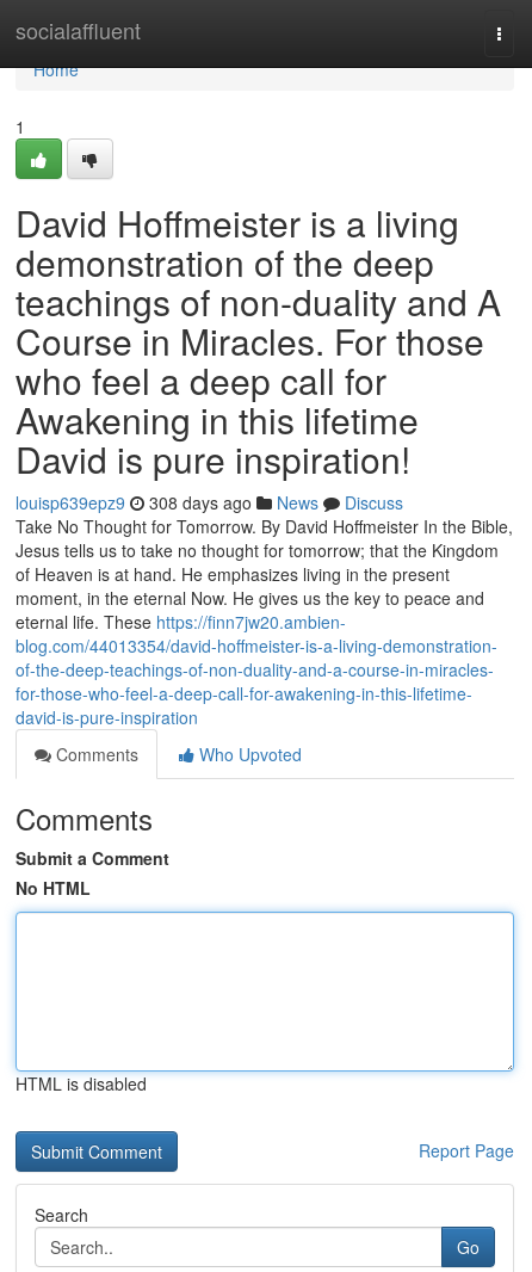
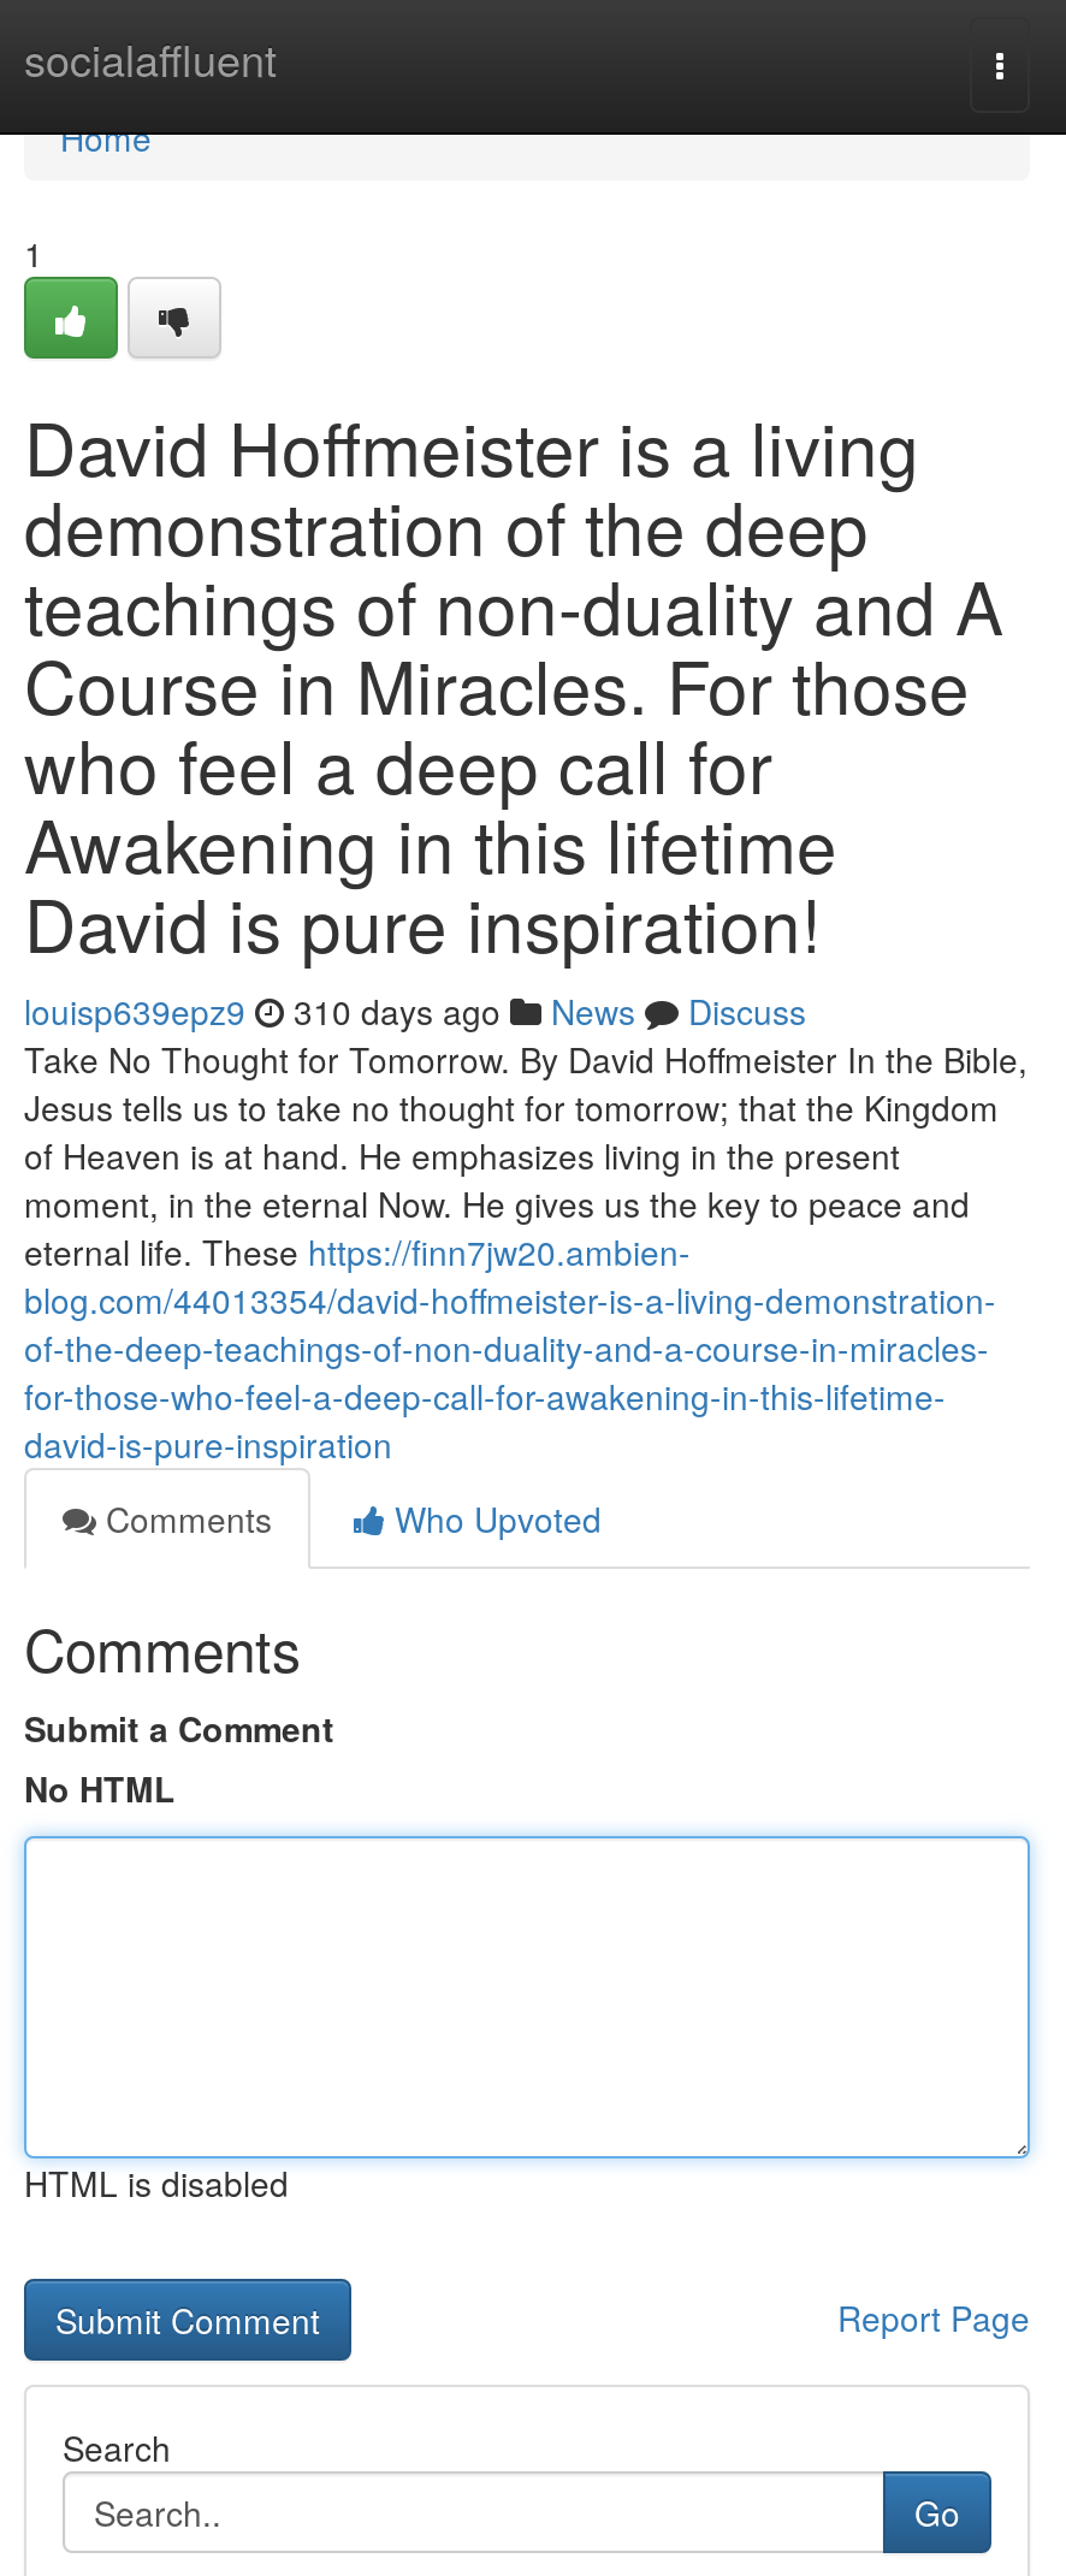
- louisp639epz9 308 days ago News Discuss
+ louisp639epz9 310 days ago News Discuss
